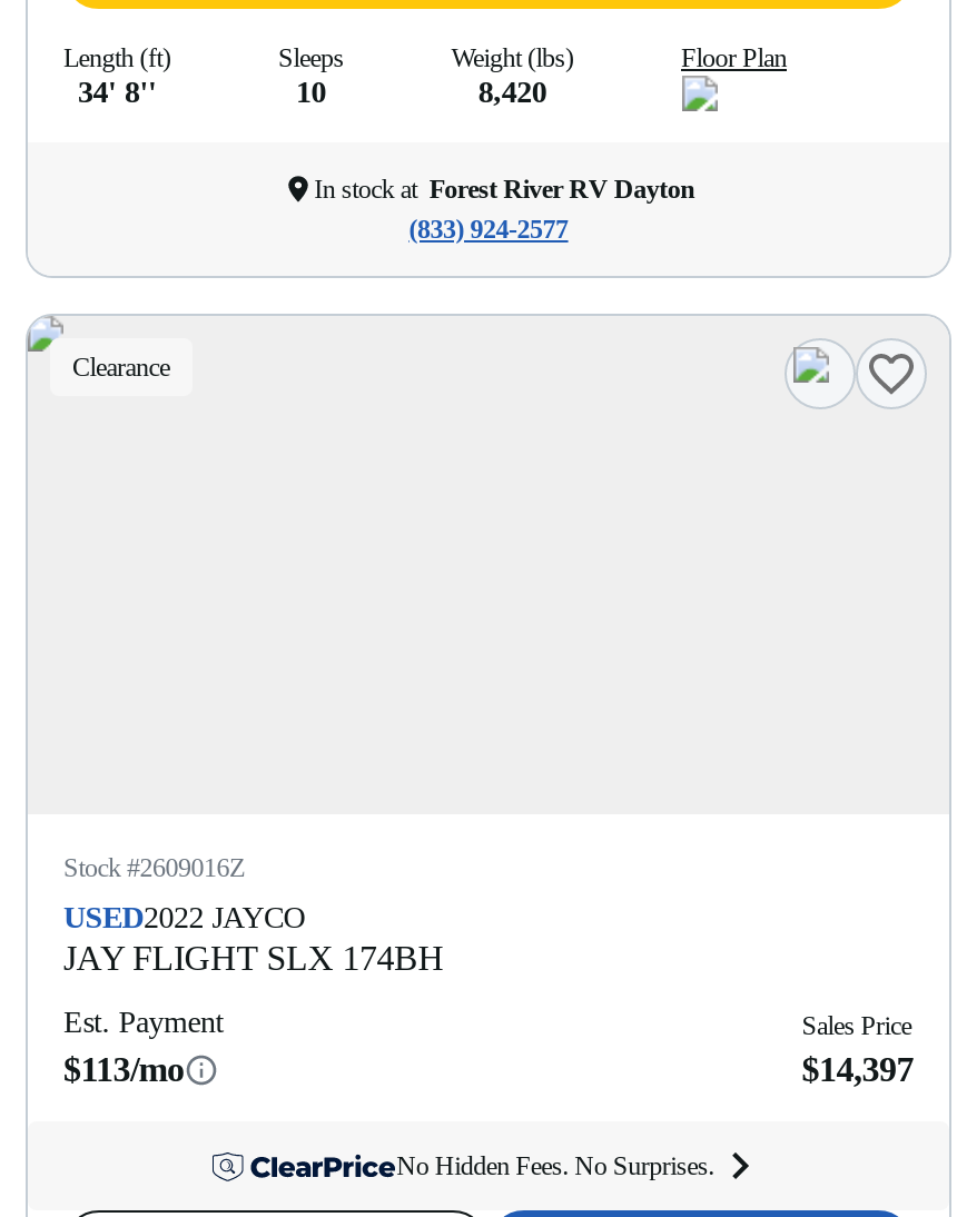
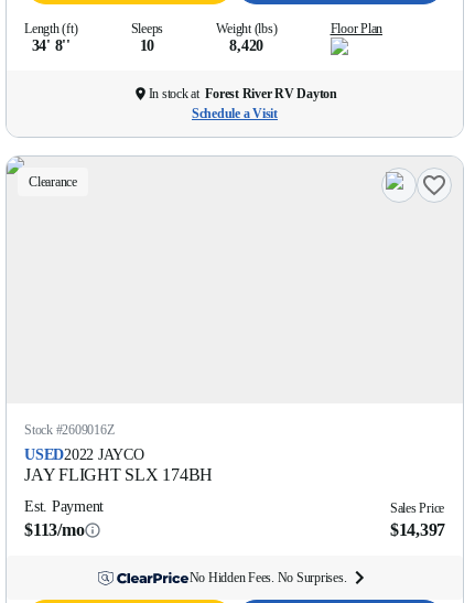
- (833) 924-2577
+ Schedule a Visit
